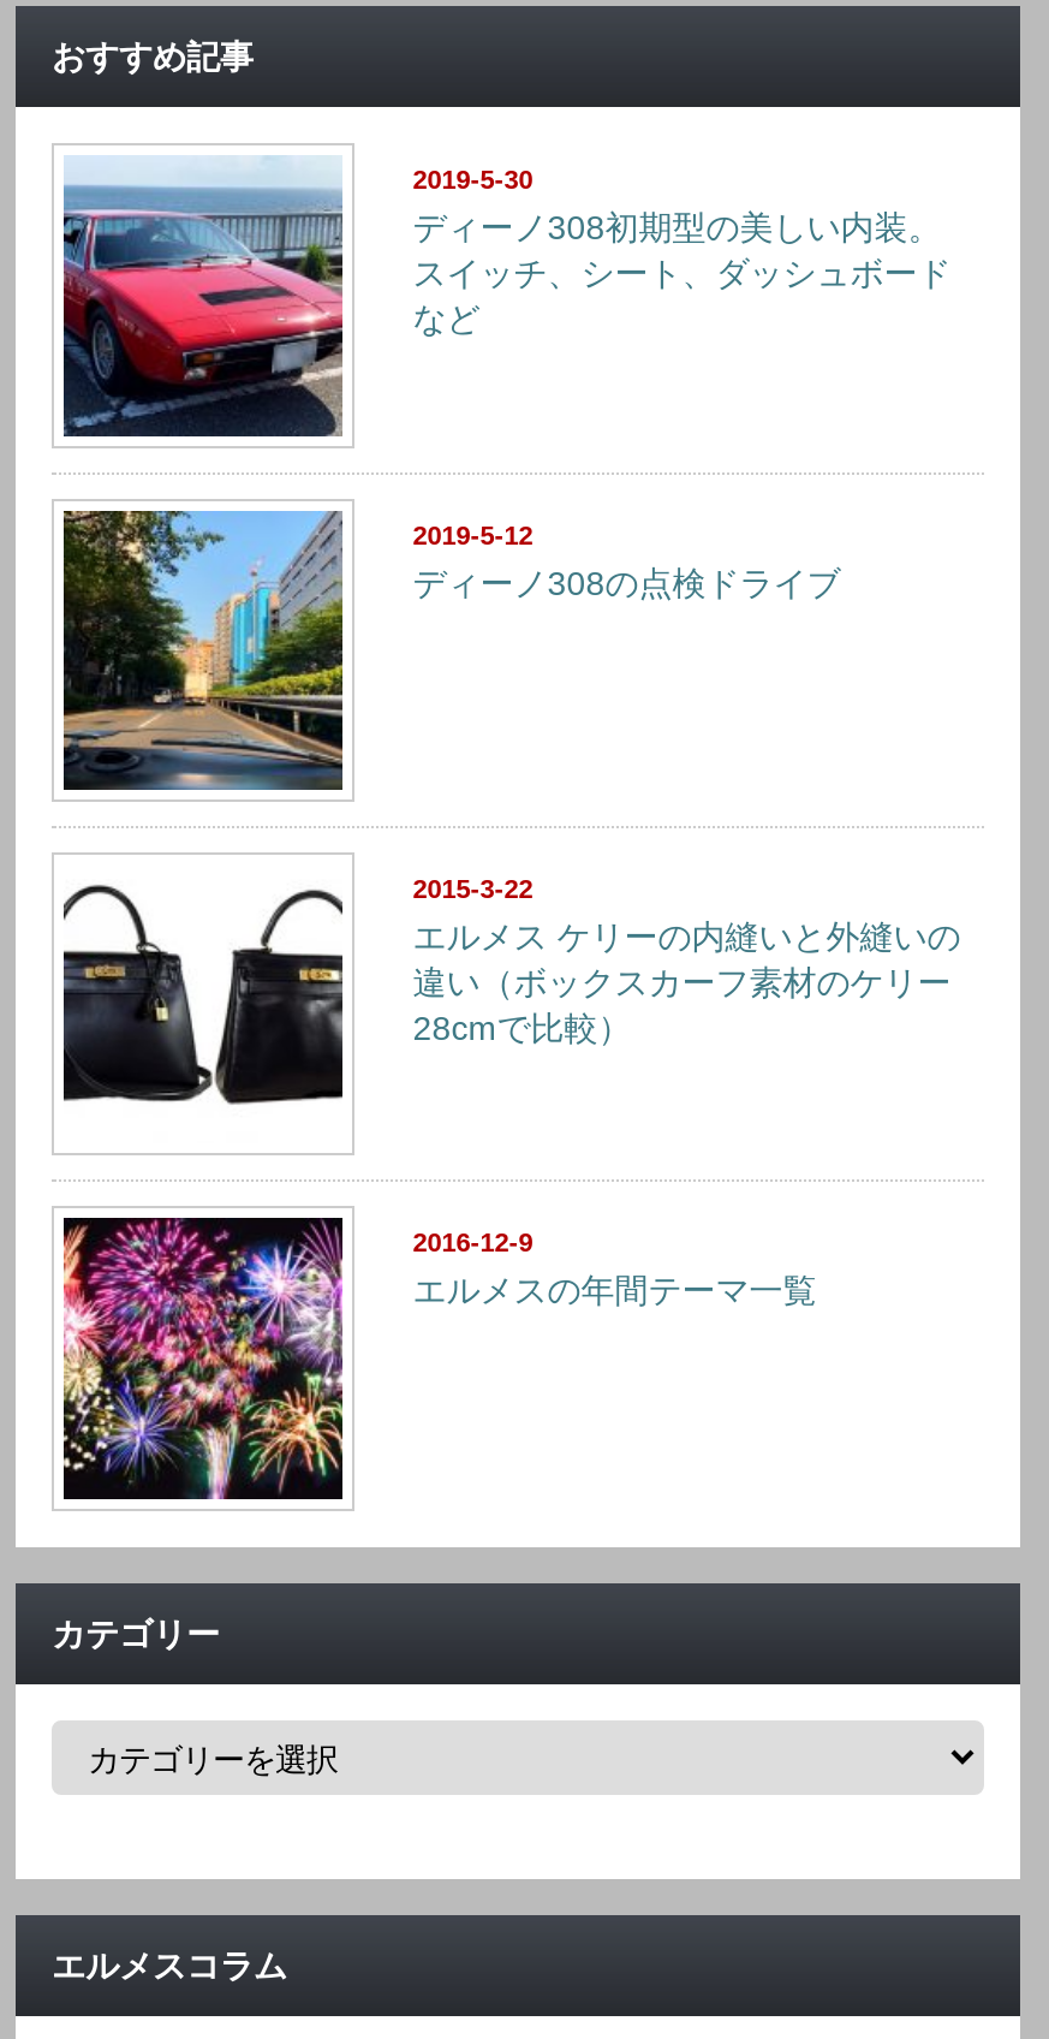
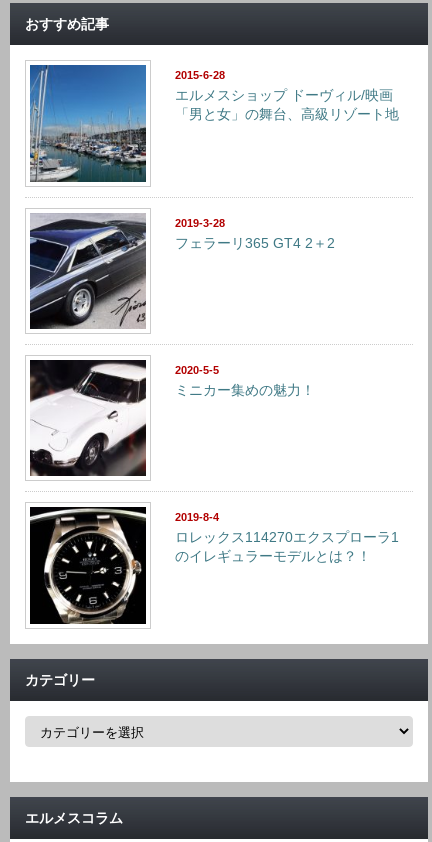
- [image]
- 2019-5-30
- ディーノ308初期型の美しい内装。
- スイッチ、シート、ダッシュボード
- など
+ [image]
+ 2015-6-28
+ エルメスショップ ドーヴィル/映画
+ 「男と女」の舞台、高級リゾート地

- [image]
- 2019-5-12
- ディーノ308の点検ドライブ
+ [image]
+ 2019-3-28
+ フェラーリ365 GT4 2＋2

- [image]
- 2015-3-22
- エルメス ケリーの内縫いと外縫いの
- 違い（ボックスカーフ素材のケリー
- 28cmで比較）
+ [image]
+ 2020-5-5
+ ミニカー集めの魅力！

- [image]
- 2016-12-9
- エルメスの年間テーマ一覧
+ [image]
+ 2019-8-4
+ ロレックス114270エクスプローラ1
+ のイレギュラーモデルとは？！
